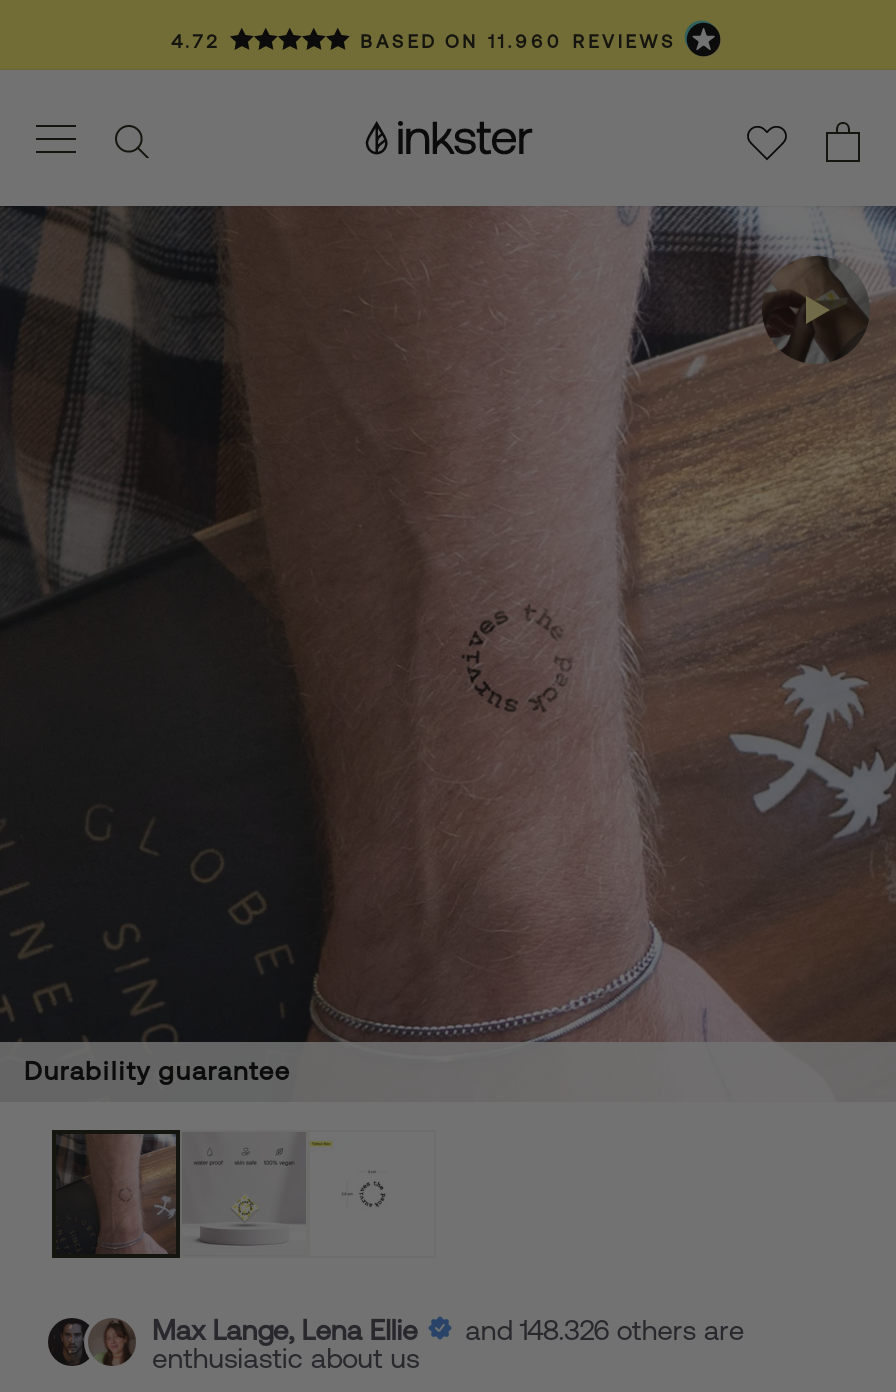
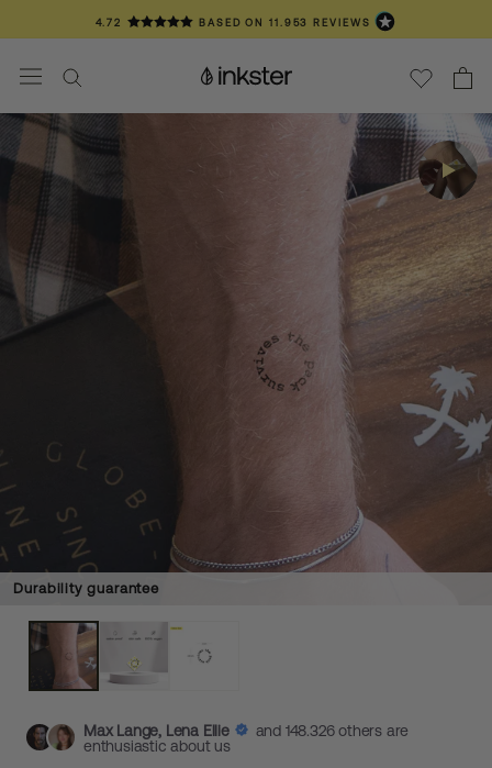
- BASED ON 11.960 REVIEWS
+ BASED ON 11.953 REVIEWS
